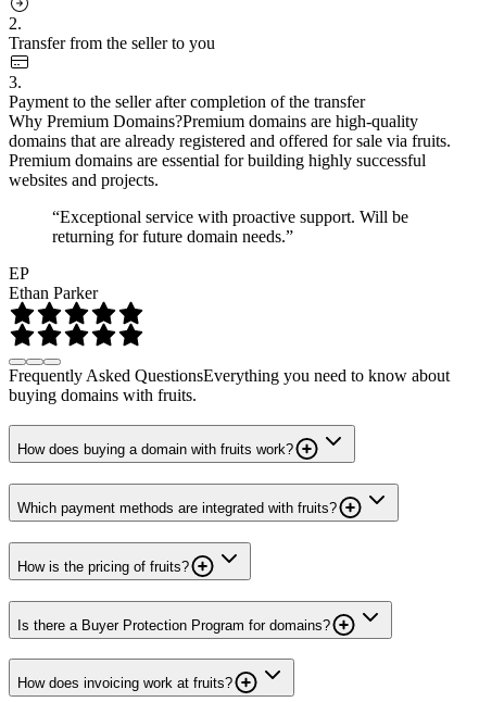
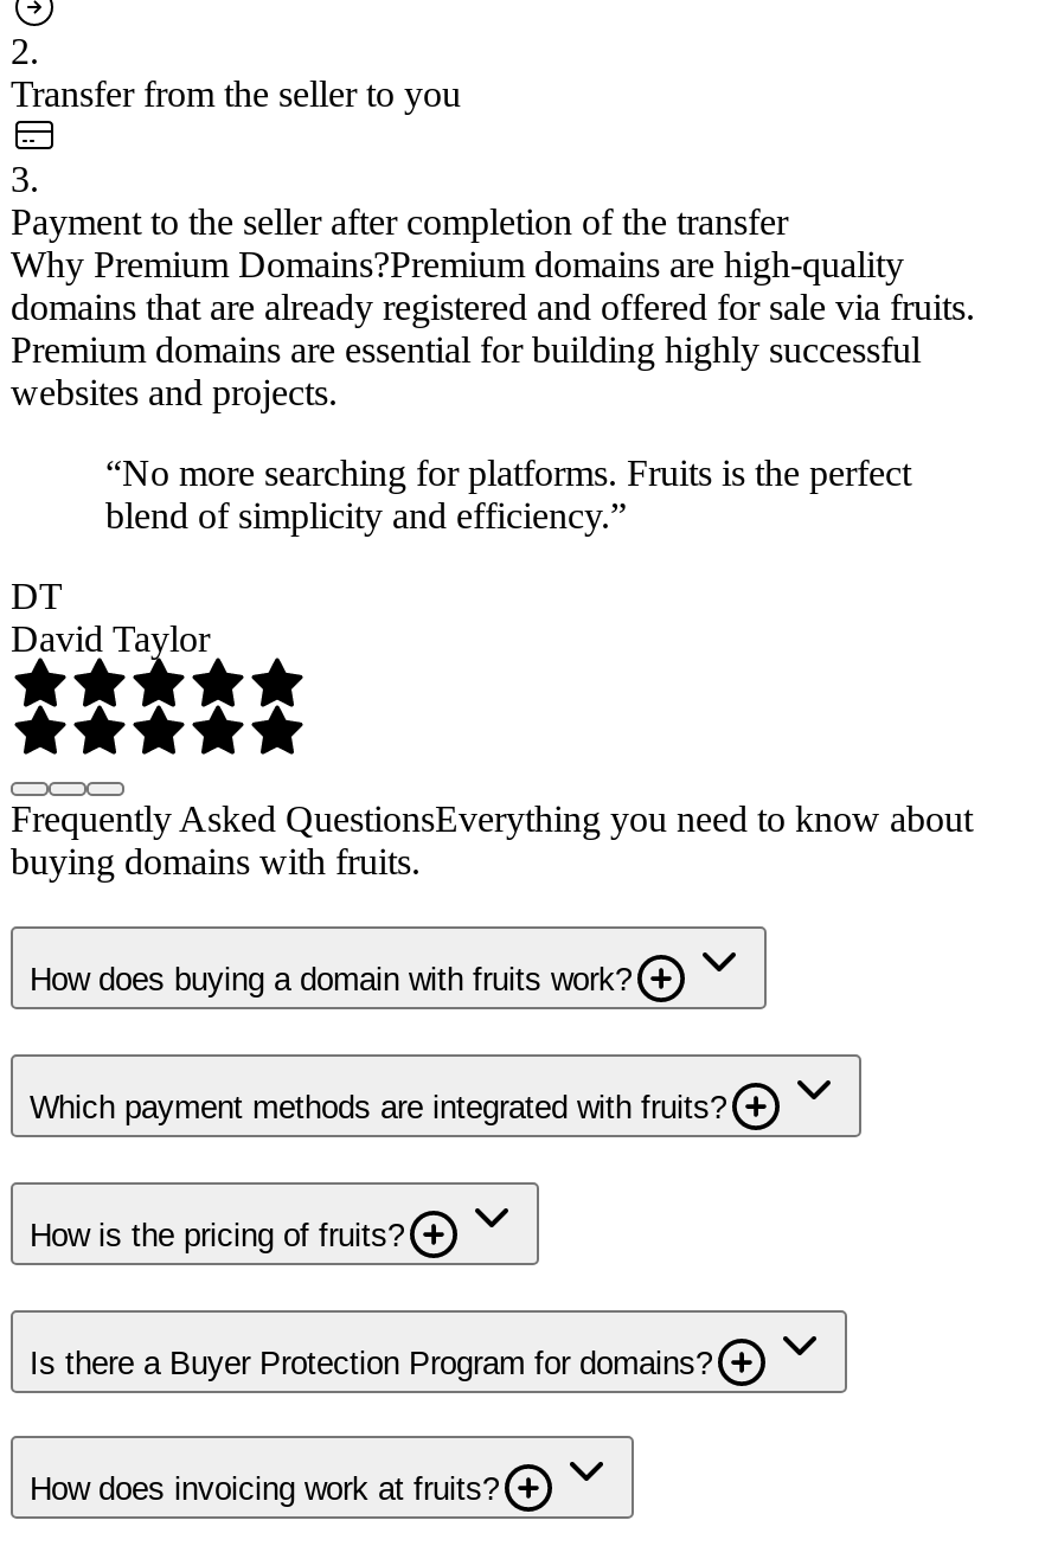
- “Exceptional service with proactive support. Will be
- returning for future domain needs.”
+ “No more searching for platforms. Fruits is the perfect
+ blend of simplicity and efficiency.”

- EP
- Ethan Parker
+ DT
+ David Taylor
